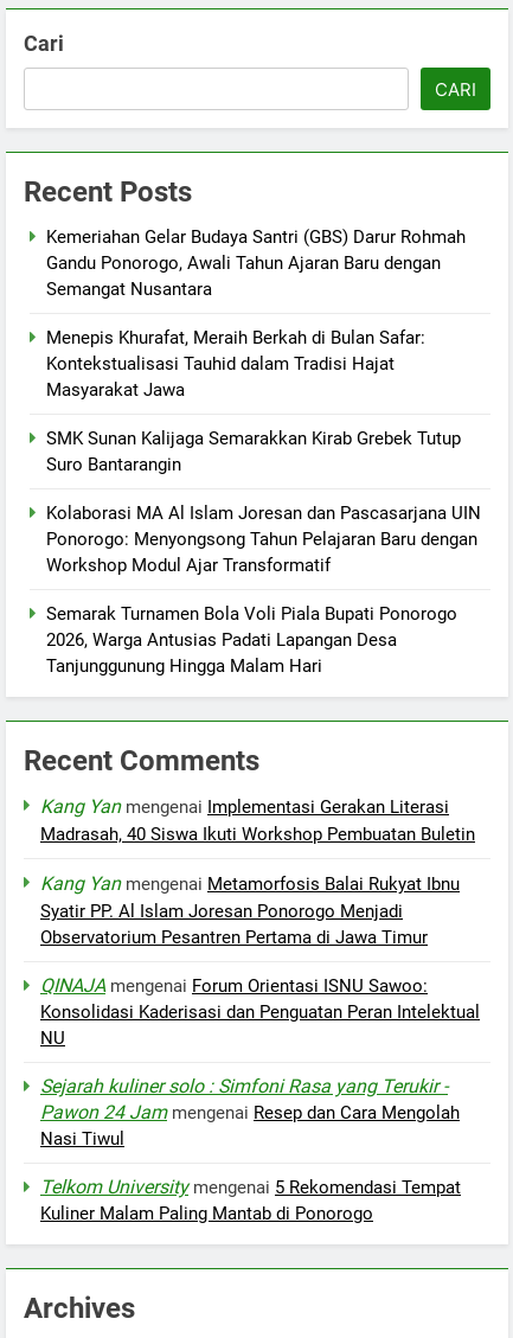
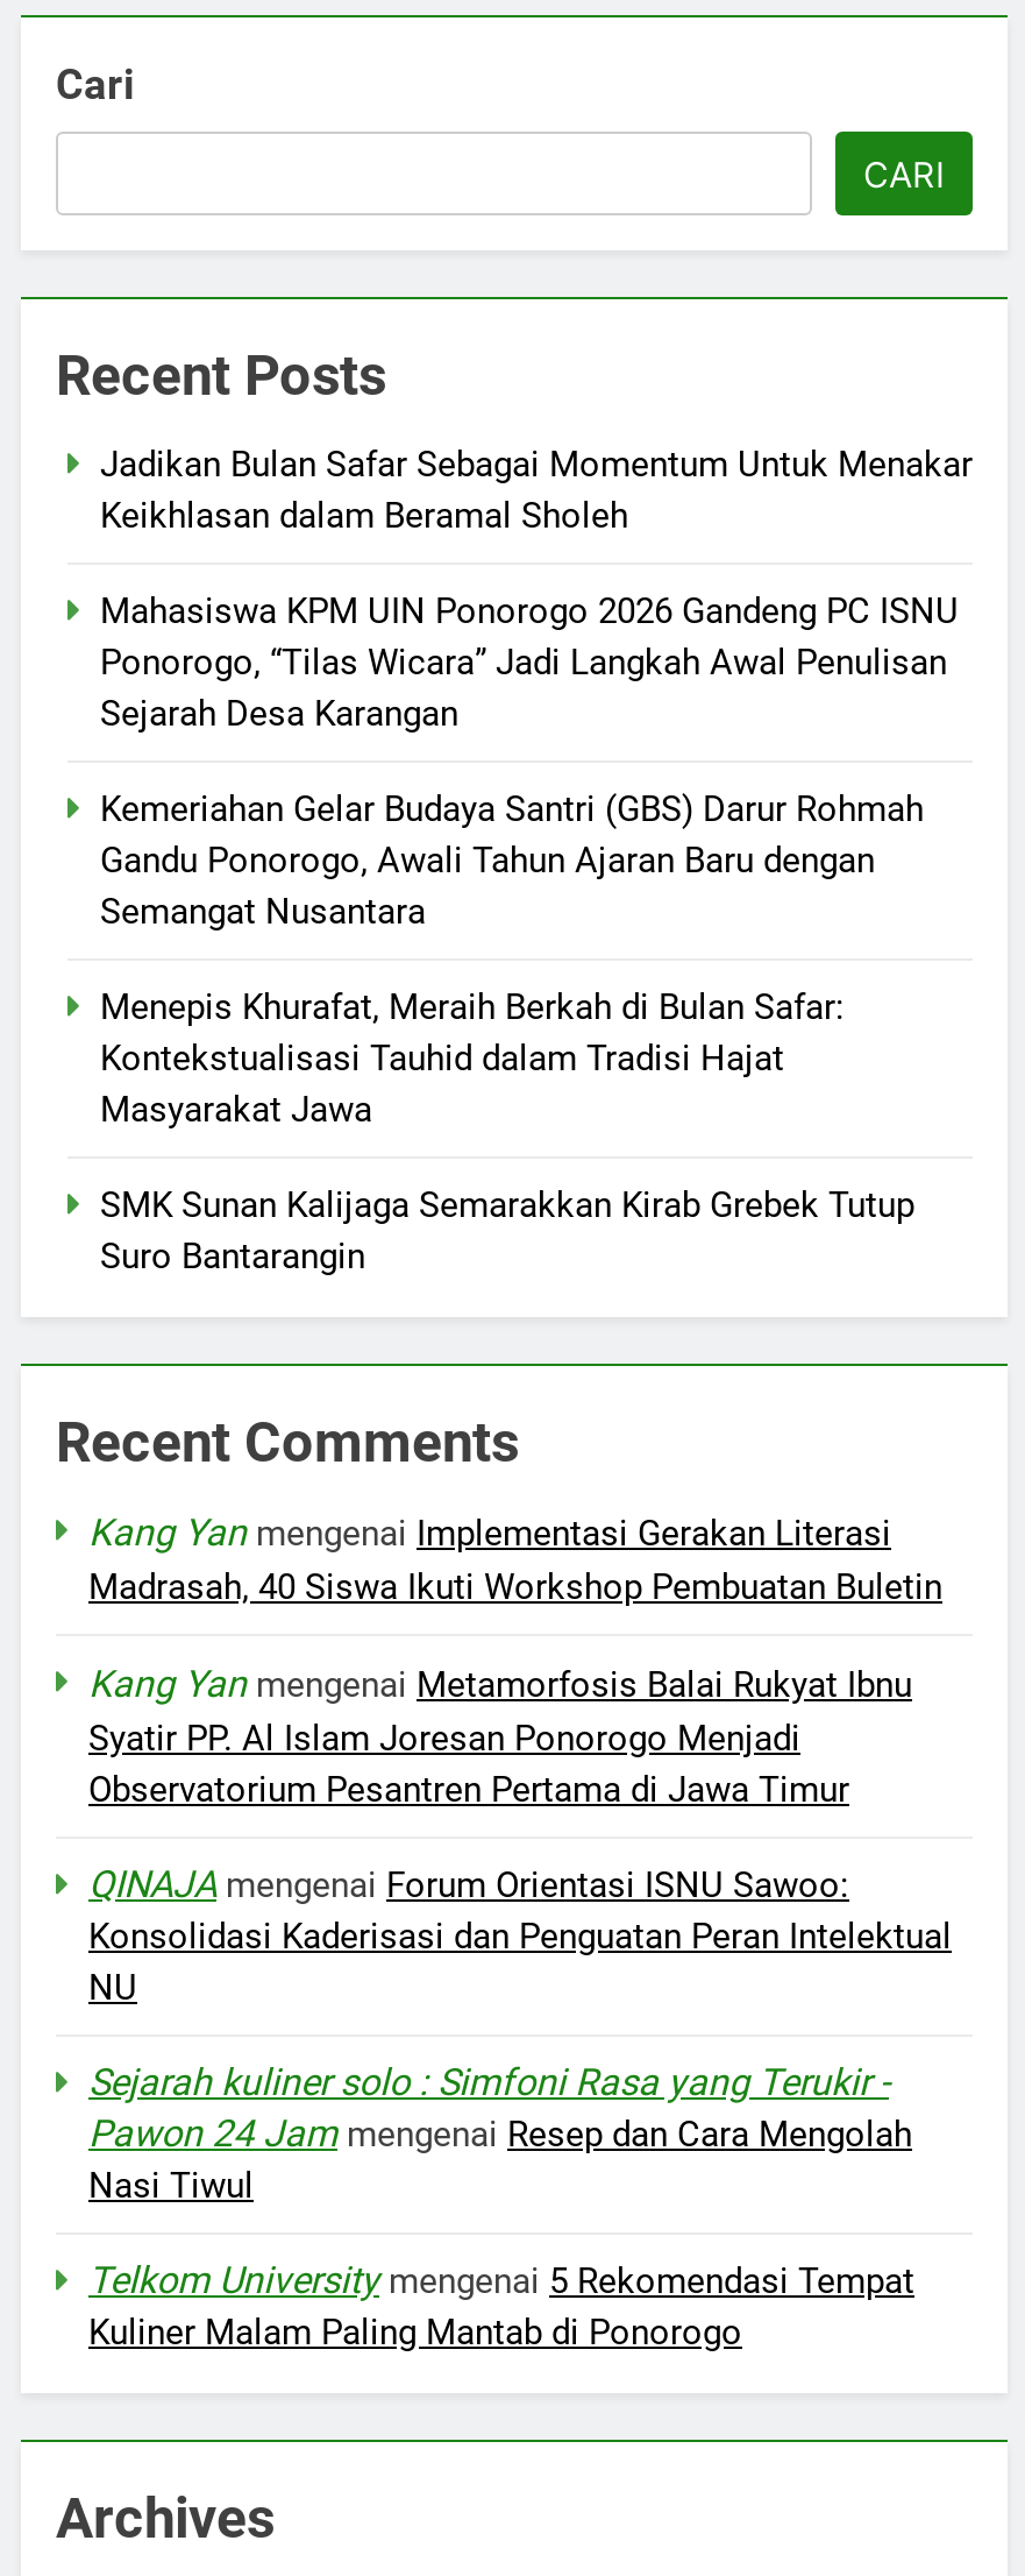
+ Jadikan Bulan Safar Sebagai Momentum Untuk Menakar
+ Keikhlasan dalam Beramal Sholeh
+ Mahasiswa KPM UIN Ponorogo 2026 Gandeng PC ISNU
+ Ponorogo, “Tilas Wicara” Jadi Langkah Awal Penulisan
+ Sejarah Desa Karangan

moved down: Kemeriahan Gelar Budaya Santri (GBS) Darur Rohmah | Gandu Ponorogo, Awali Tahun Ajaran Baru dengan | Semangat Nusantara | Menepis Khurafat, Meraih Berkah di Bulan Safar: | Kontekstualisasi Tauhid dalam Tradisi Hajat | Masyarakat Jawa | SMK Sunan Kalijaga Semarakkan Kirab Grebek Tutup | Suro Bantarangin

- Kolaborasi MA Al Islam Joresan dan Pascasarjana UIN
- Ponorogo: Menyongsong Tahun Pelajaran Baru dengan
- Workshop Modul Ajar Transformatif
- Semarak Turnamen Bola Voli Piala Bupati Ponorogo
- 2026, Warga Antusias Padati Lapangan Desa
- Tanjunggunung Hingga Malam Hari
